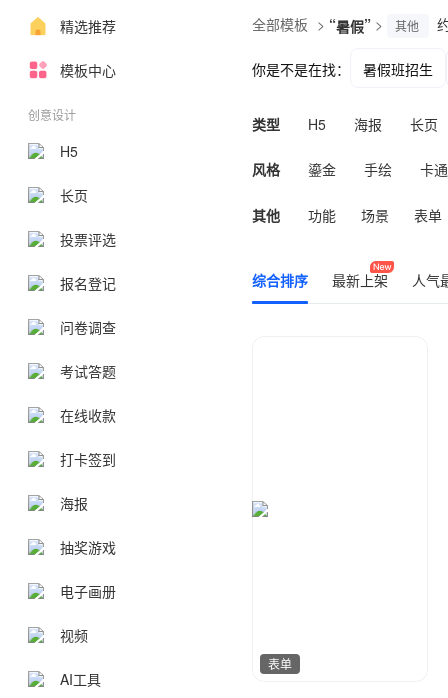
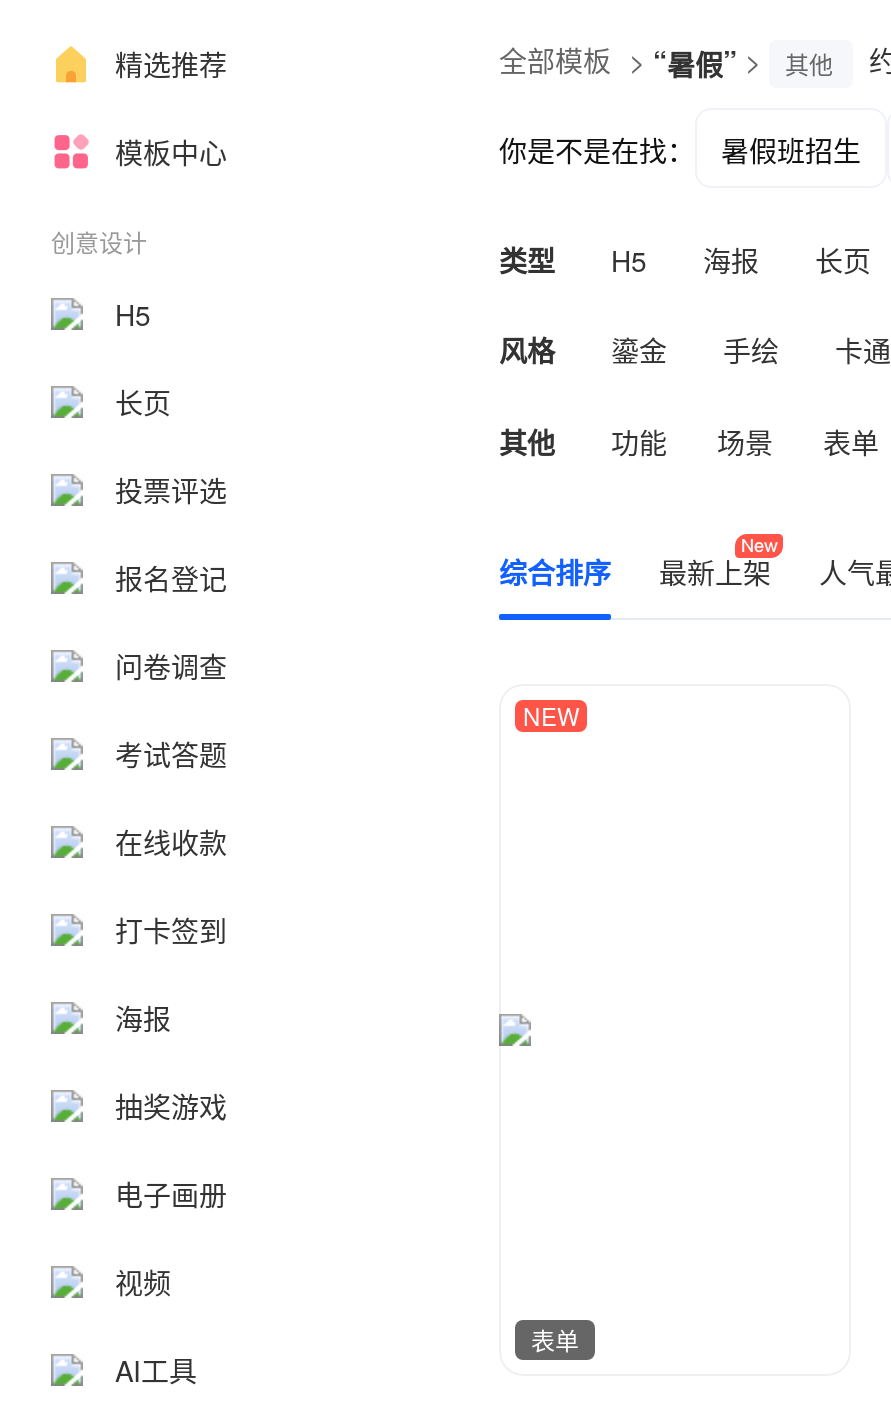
+ NEW
